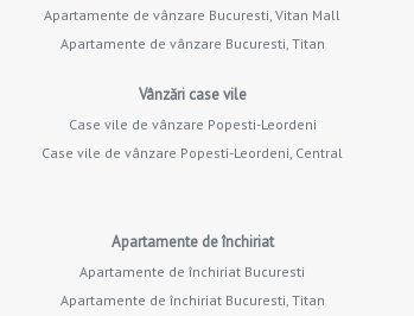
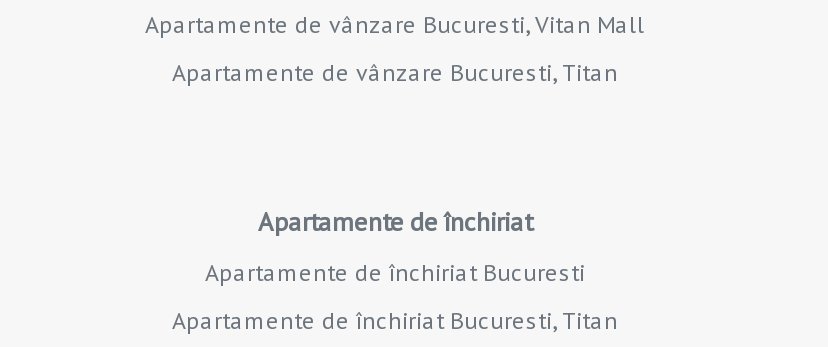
- Vânzări case vile
- Case vile de vânzare Popesti-Leordeni
- Case vile de vânzare Popesti-Leordeni, Central
